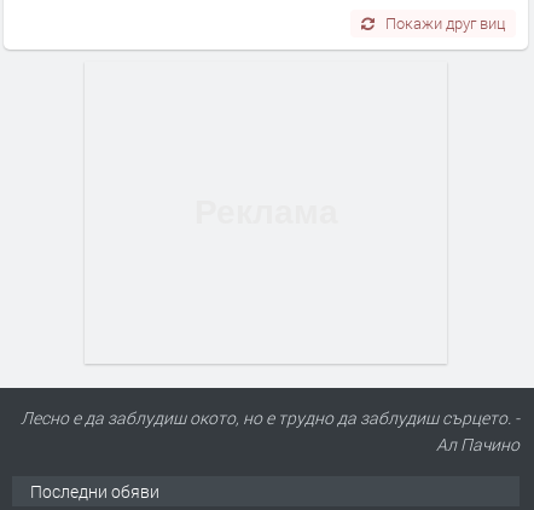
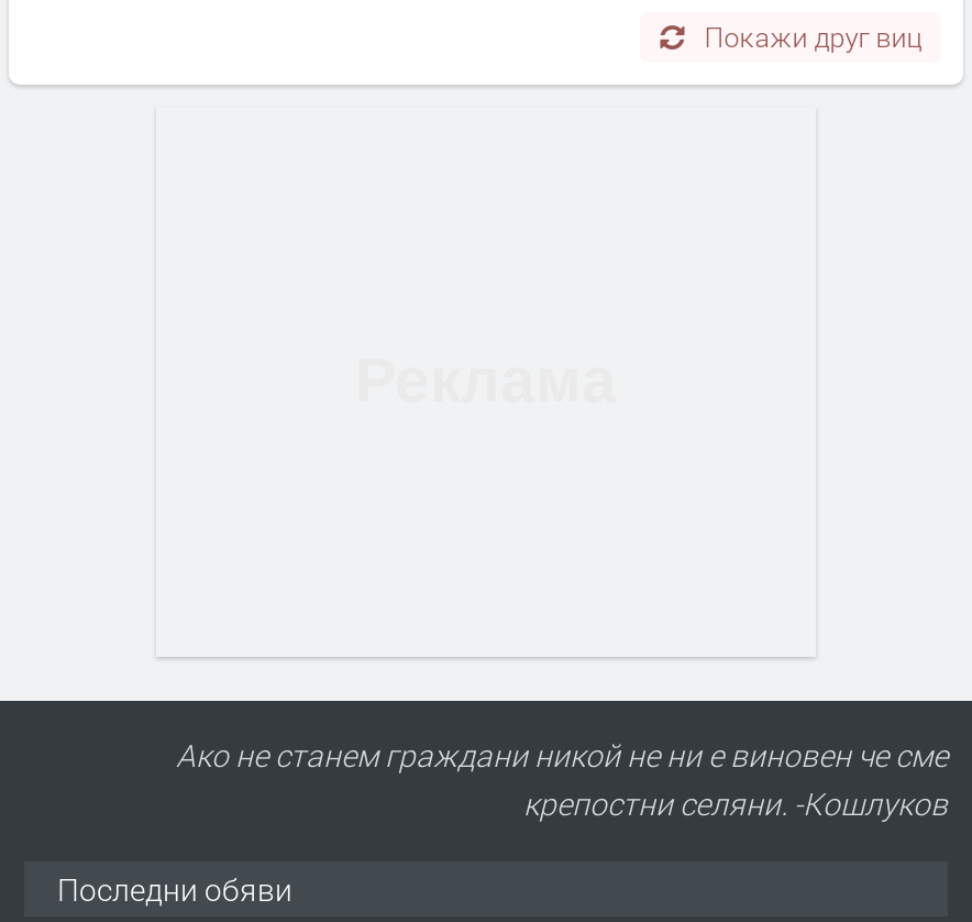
- Лесно е да заблудиш окото, но е трудно да заблудиш сърцето. -
- Ал Пачино
+ Ако не станем граждани никой не ни е виновен че сме
+ крепостни селяни. -Кошлуков
